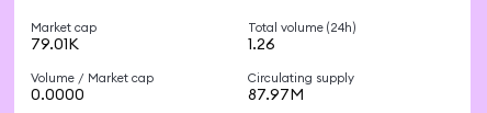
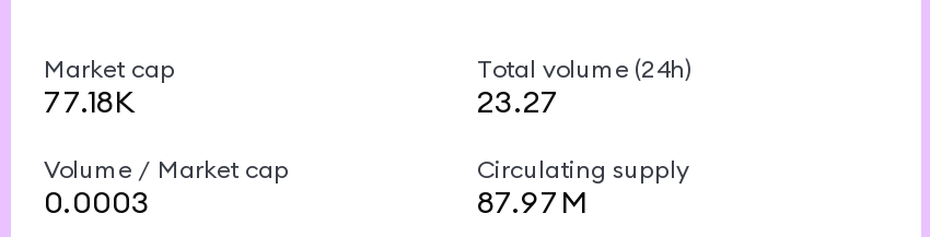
- 79.01K
+ 77.18K

- 1.26
+ 23.27

- 0.0000
+ 0.0003
